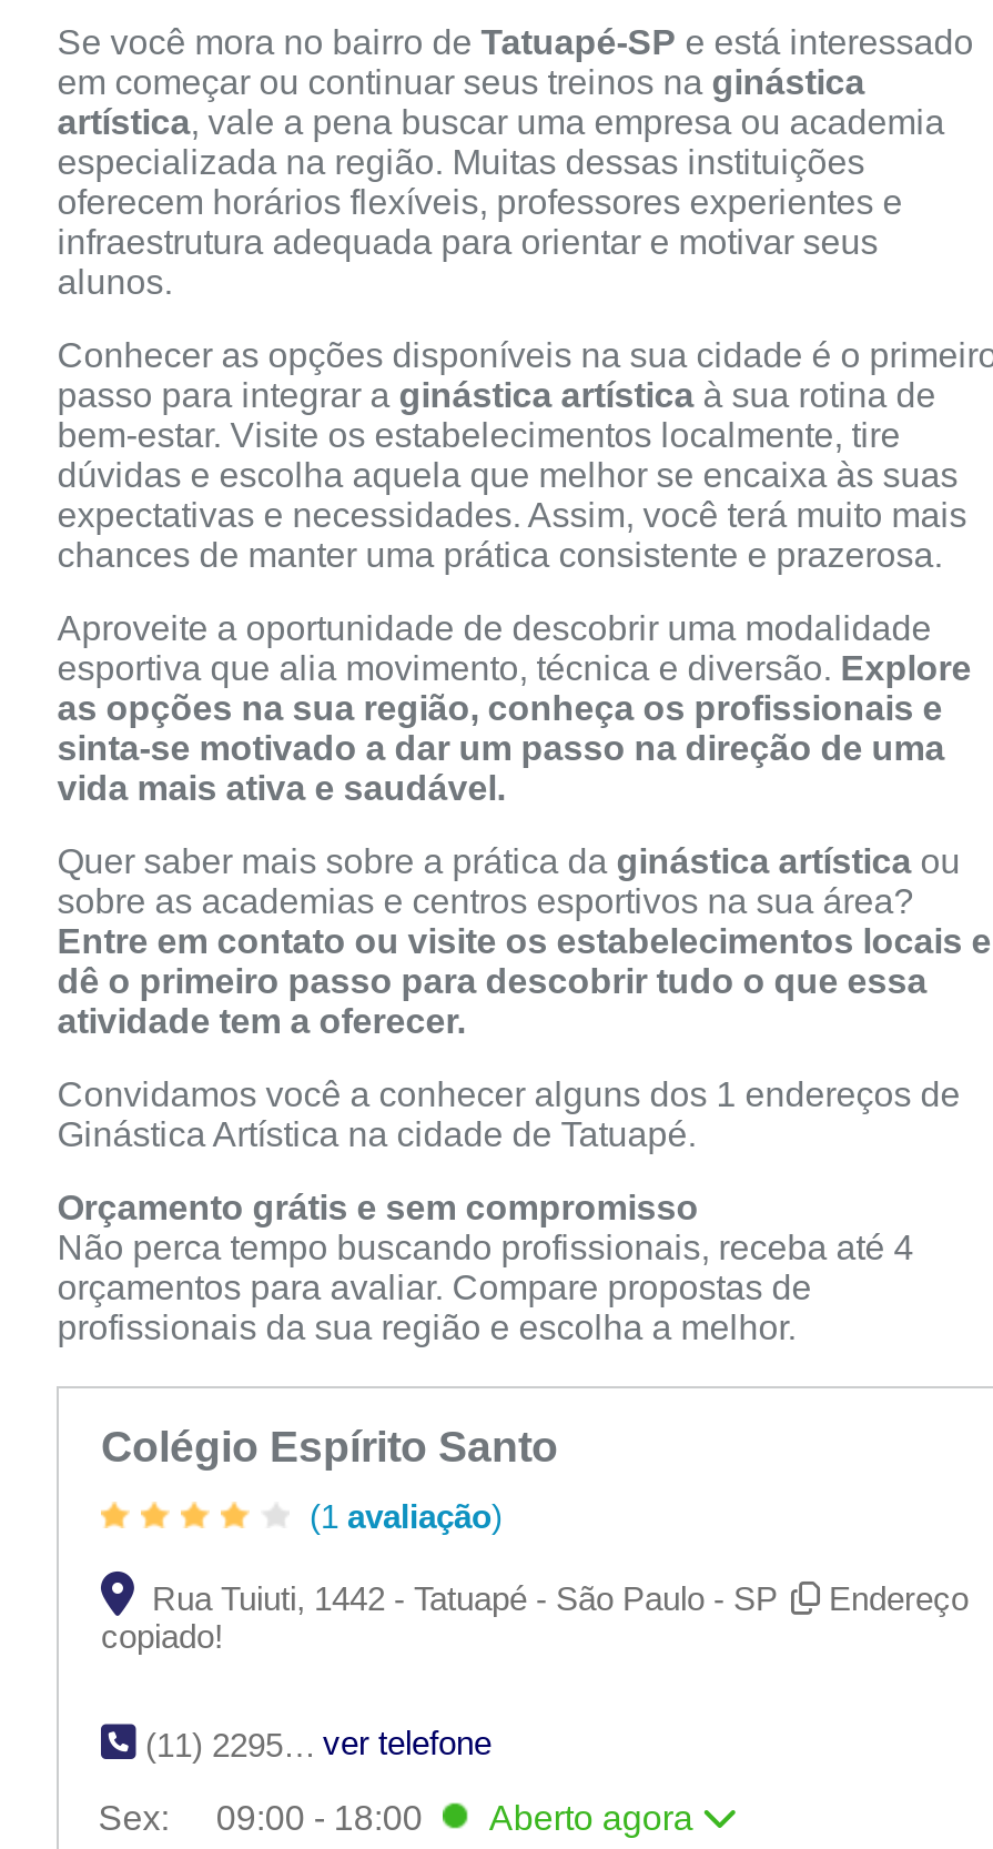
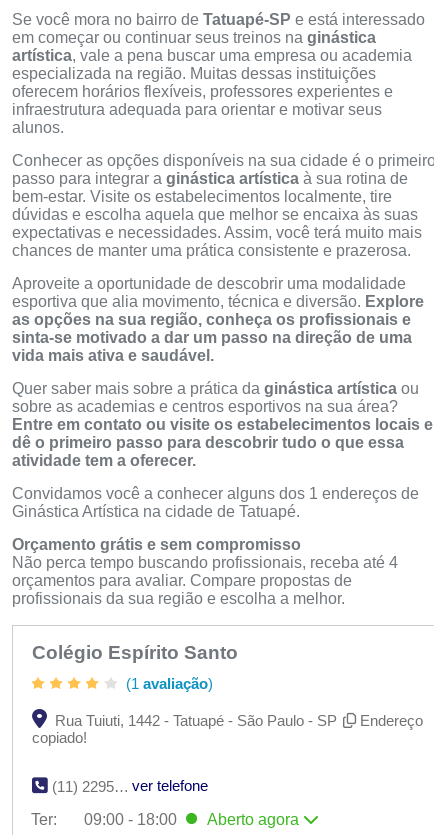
- Sex:
+ Ter:
